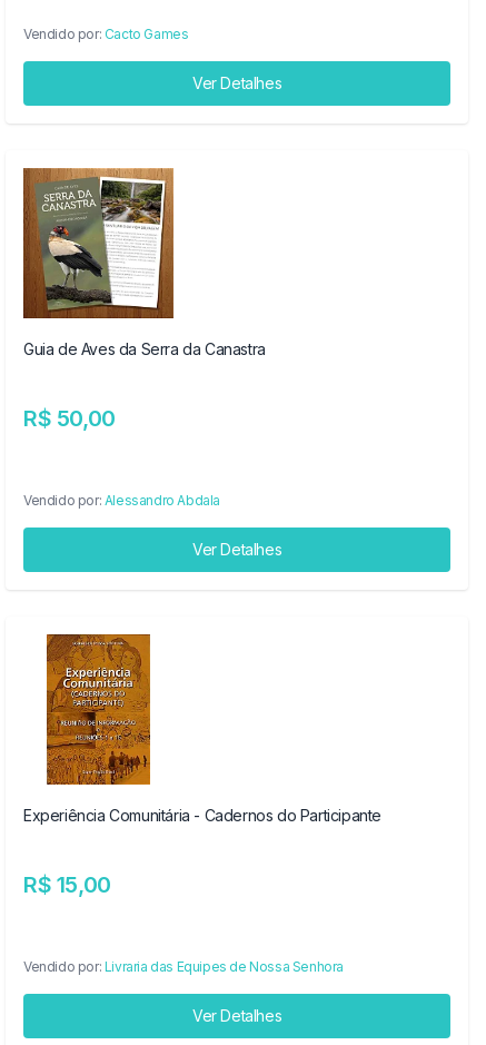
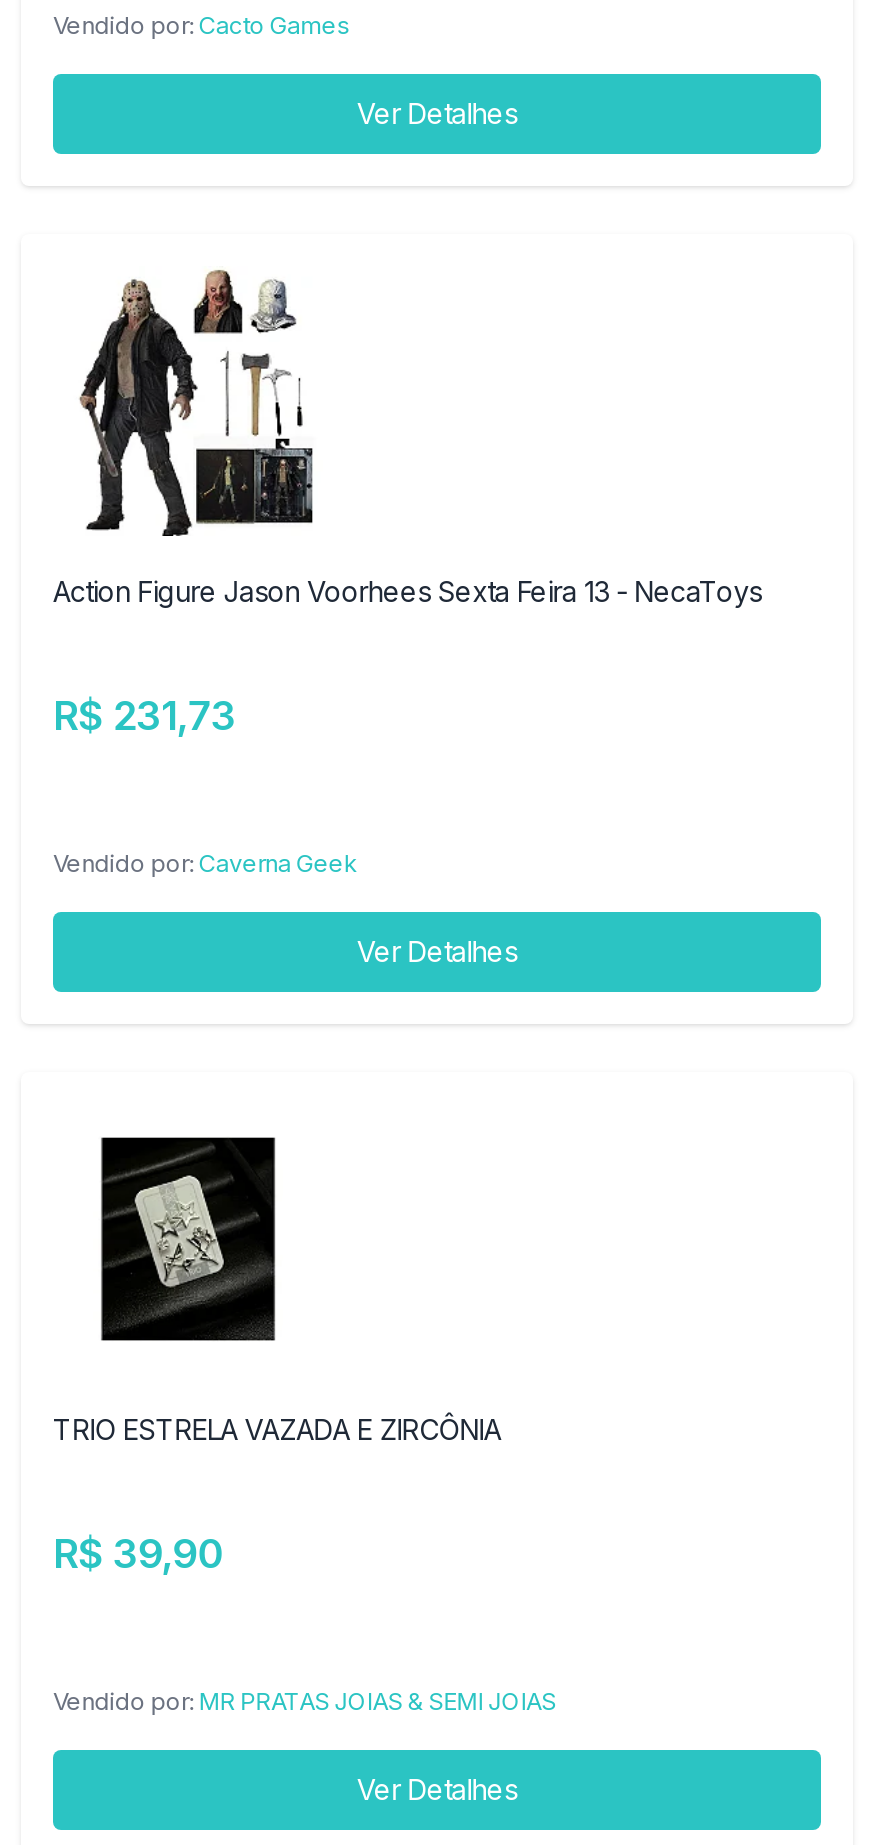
- [image]
- Guia de Aves da Serra da Canastra
+ [image]
+ Action Figure Jason Voorhees Sexta Feira 13 - NecaToys

- R$ 50,00
+ R$ 231,73

- Vendido por: Alessandro Abdala
+ Vendido por: Caverna Geek

- [image]
- Experiência Comunitária - Cadernos do Participante
+ [image]
+ TRIO ESTRELA VAZADA E ZIRCÔNIA

- R$ 15,00
+ R$ 39,90

- Vendido por: Livraria das Equipes de Nossa Senhora
+ Vendido por: MR PRATAS JOIAS & SEMI JOIAS
